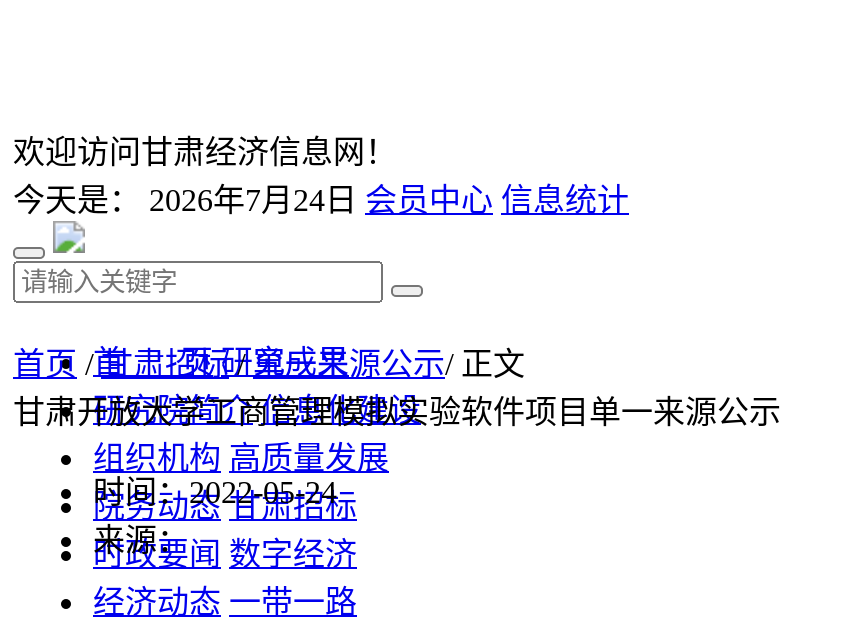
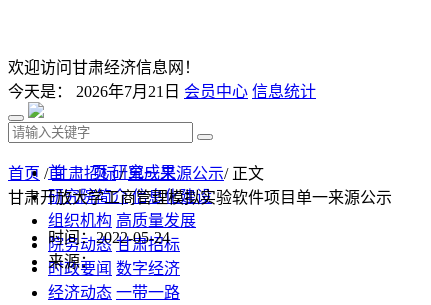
- 今天是：2026年7月24日会员中心 信息统计
+ 今天是：2026年7月21日会员中心 信息统计
